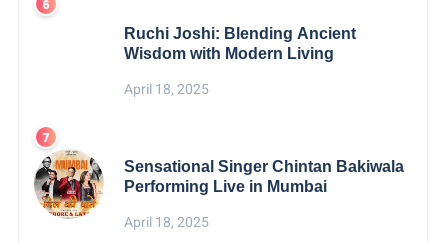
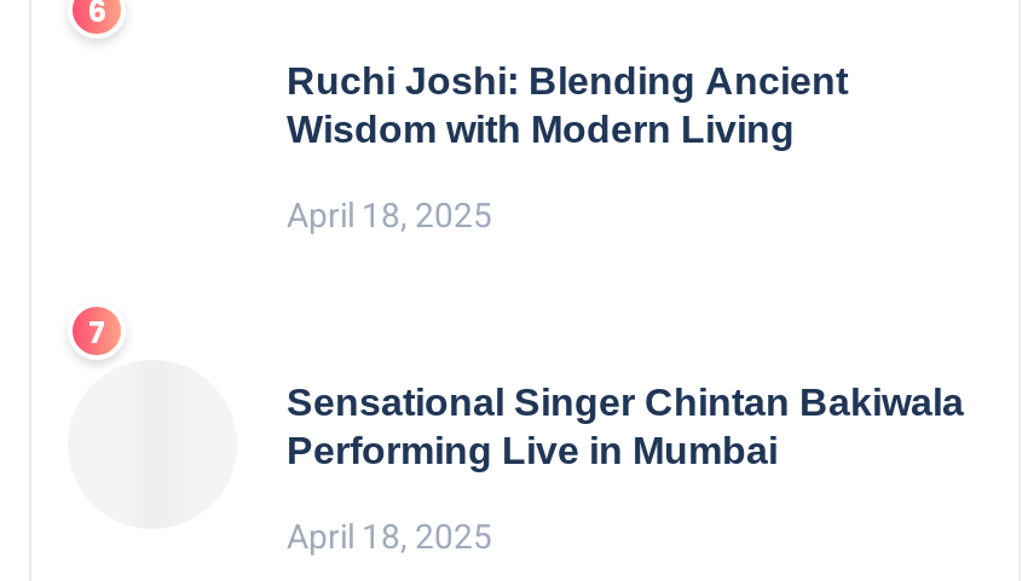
- [image]
